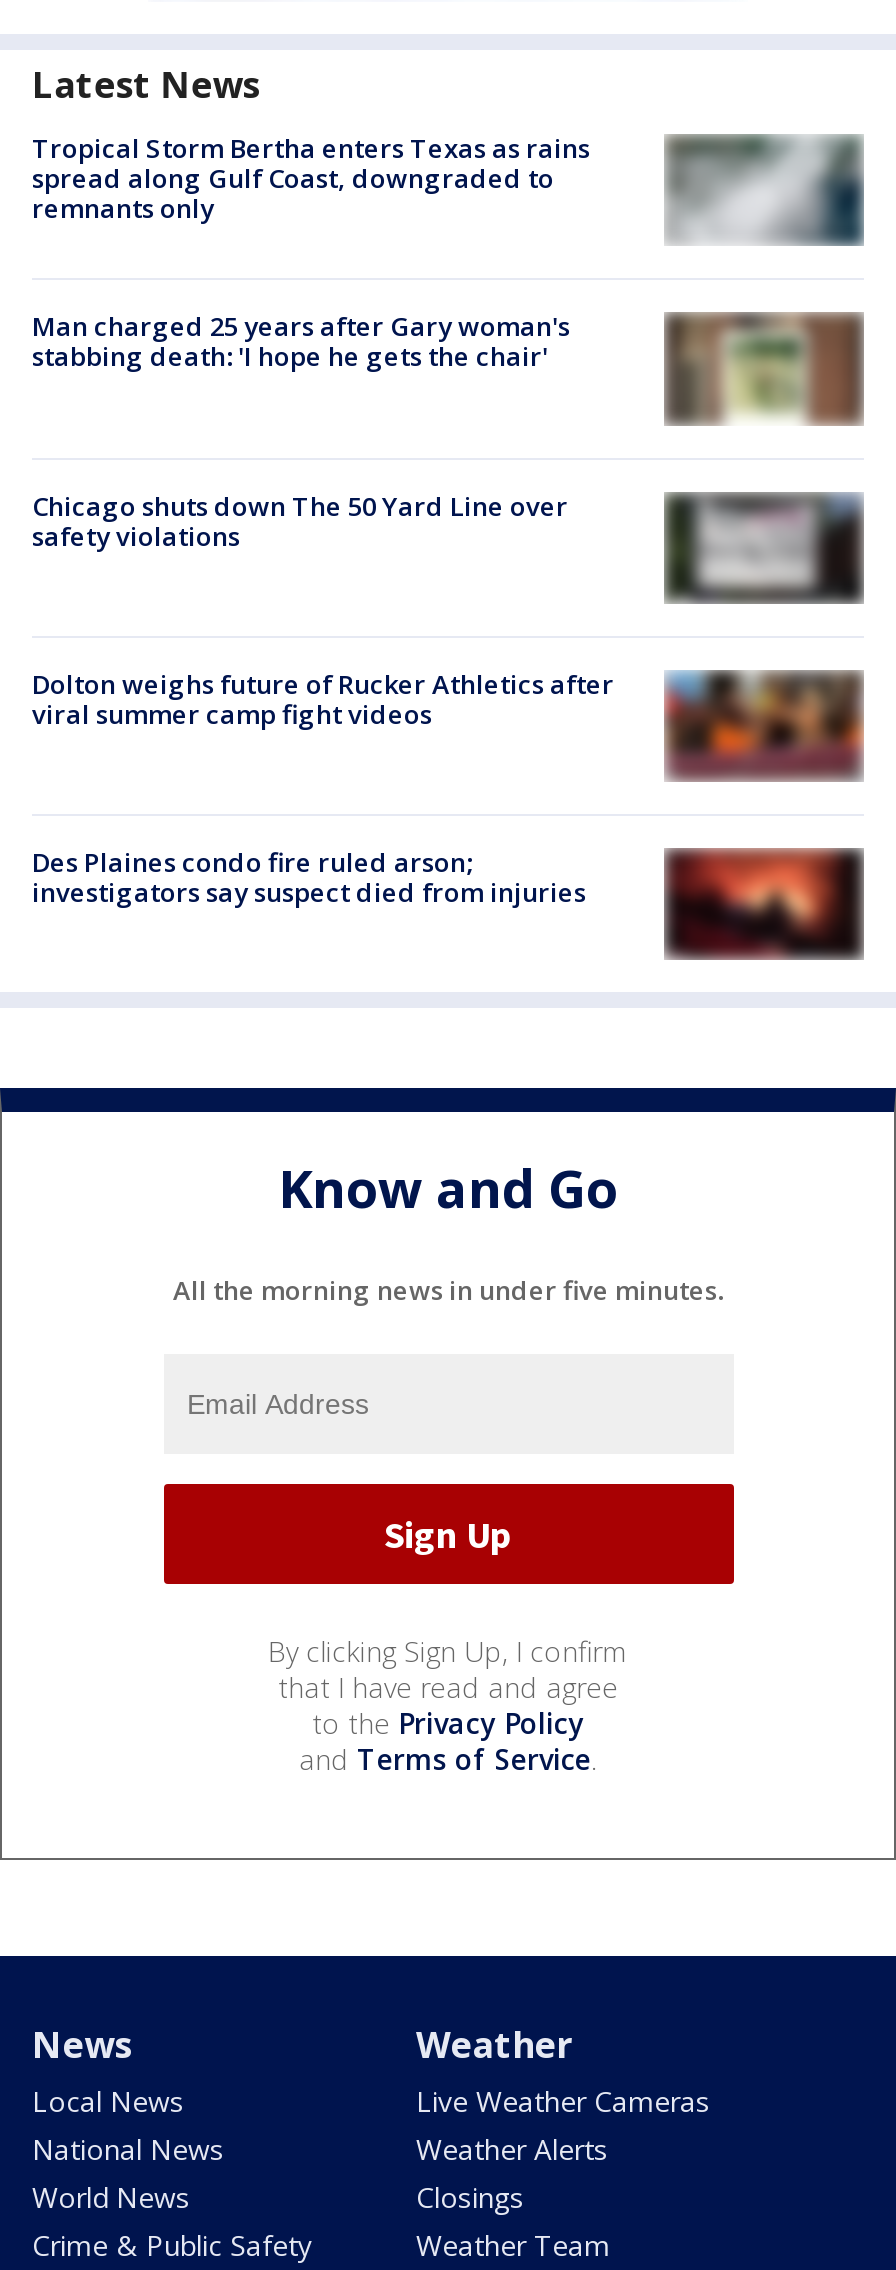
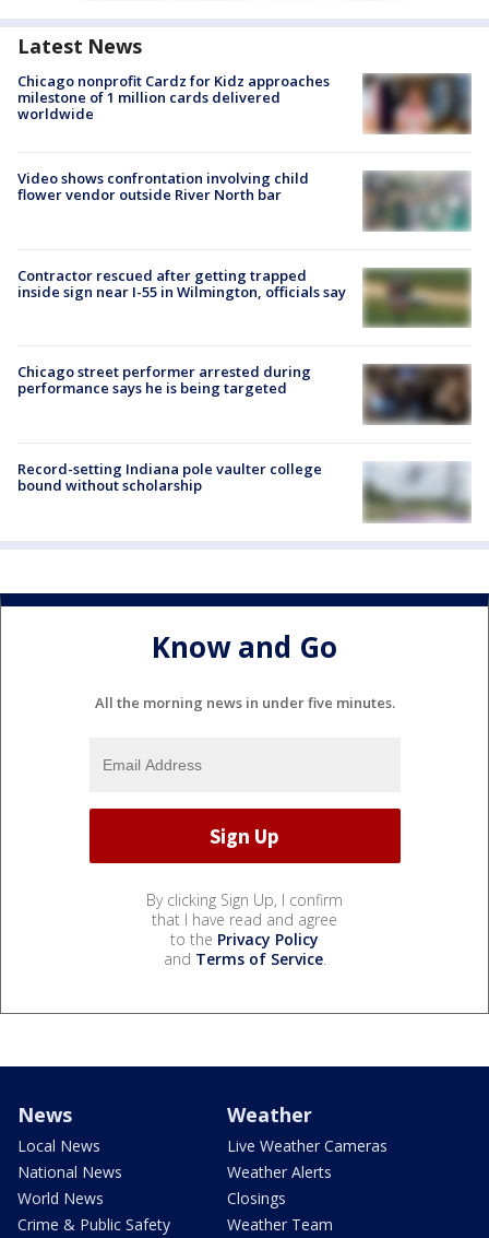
- [image]
- Tropical Storm Bertha enters Texas as rains
- spread along Gulf Coast, downgraded to
- remnants only
+ [image]
+ Chicago nonprofit Cardz for Kidz approaches
+ milestone of 1 million cards delivered
+ worldwide

- Man charged 25 years after Gary woman's
- stabbing death: 'I hope he gets the chair'
+ Video shows confrontation involving child
+ flower vendor outside River North bar

- [image]
+ [image]

- Chicago shuts down The 50 Yard Line over
- safety violations
+ Contractor rescued after getting trapped
+ inside sign near I-55 in Wilmington, officials say

- [image]
+ [image]

- Dolton weighs future of Rucker Athletics after
- viral summer camp fight videos
+ Chicago street performer arrested during
+ performance says he is being targeted

- [image]
+ [image]

- [image]
- Des Plaines condo fire ruled arson;
- investigators say suspect died from injuries
+ [image]
+ Record-setting Indiana pole vaulter college
+ bound without scholarship
